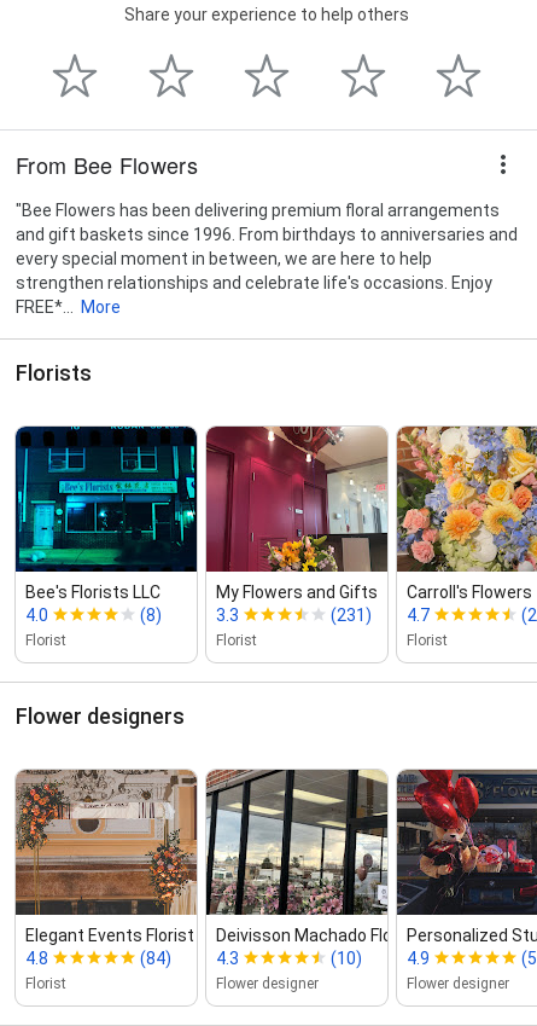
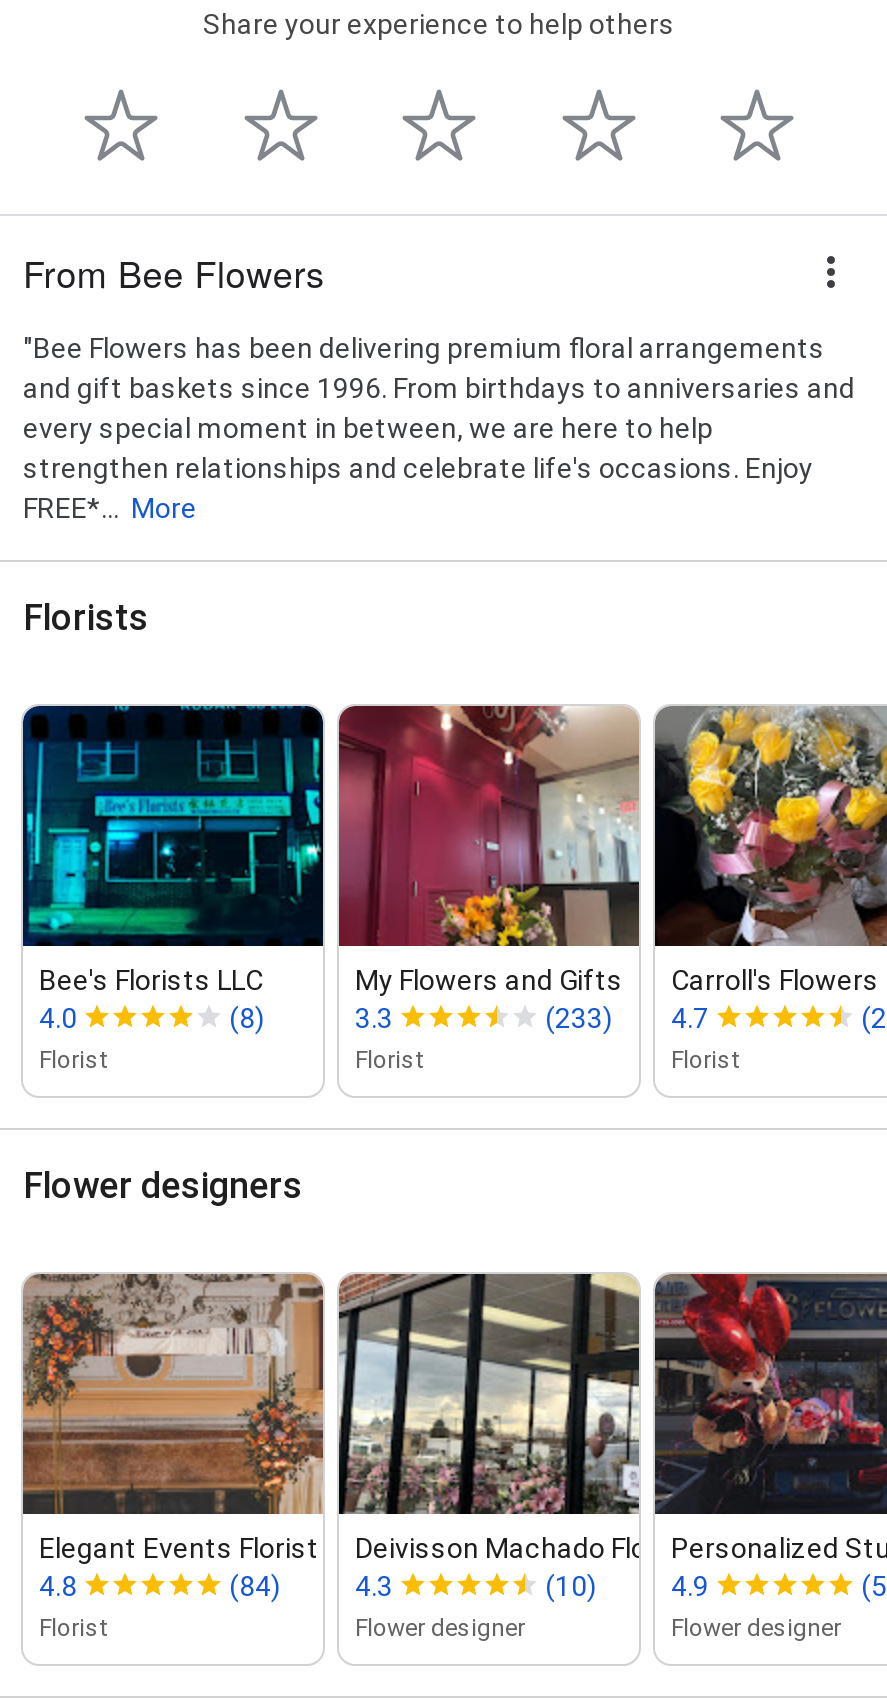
- [image]
- (231) 4.7
+ [image]
+ (233) 4.7
